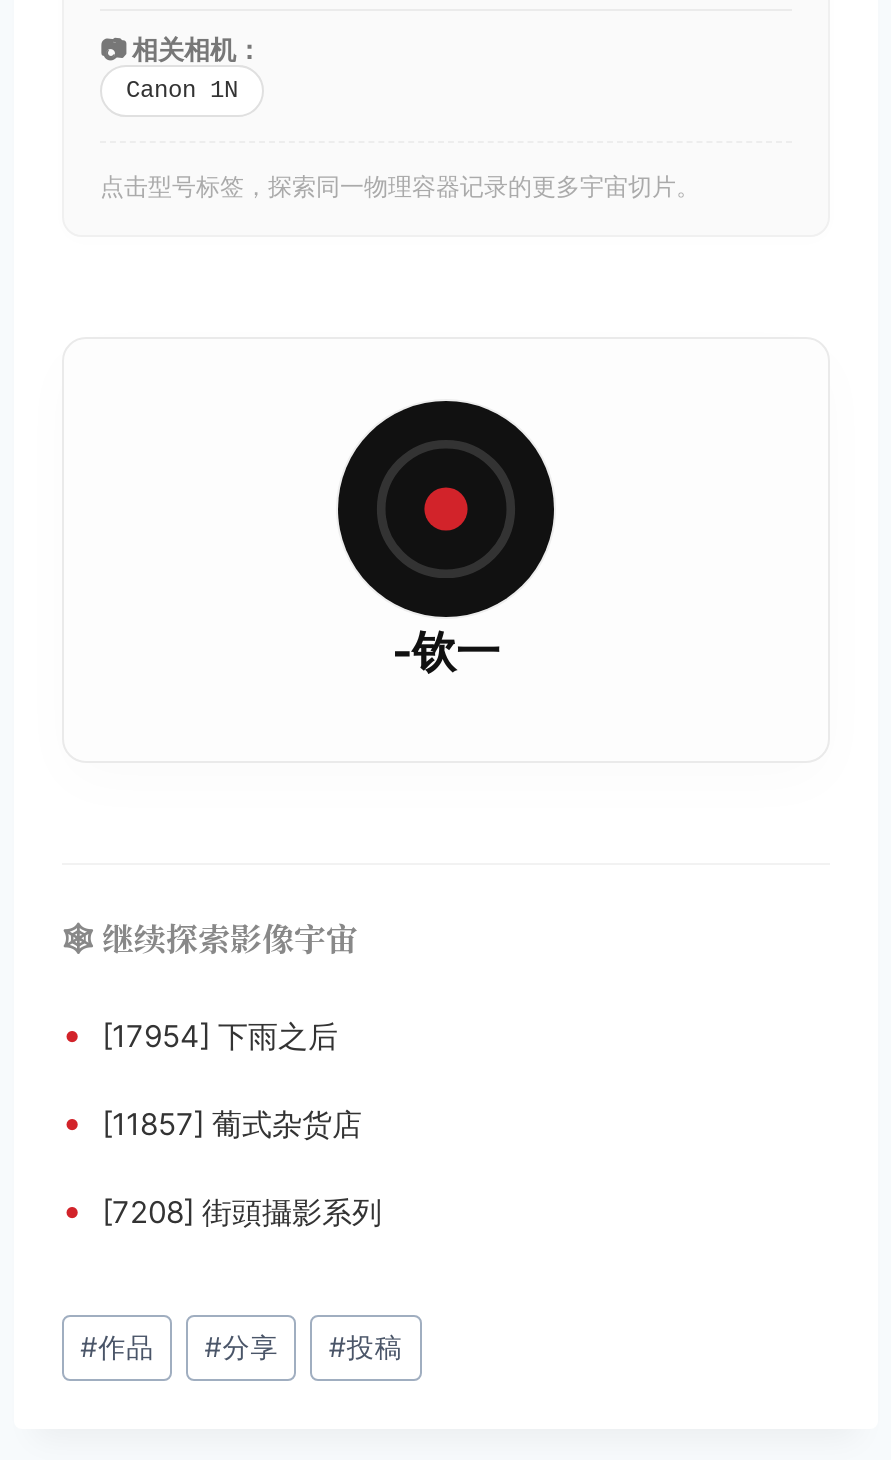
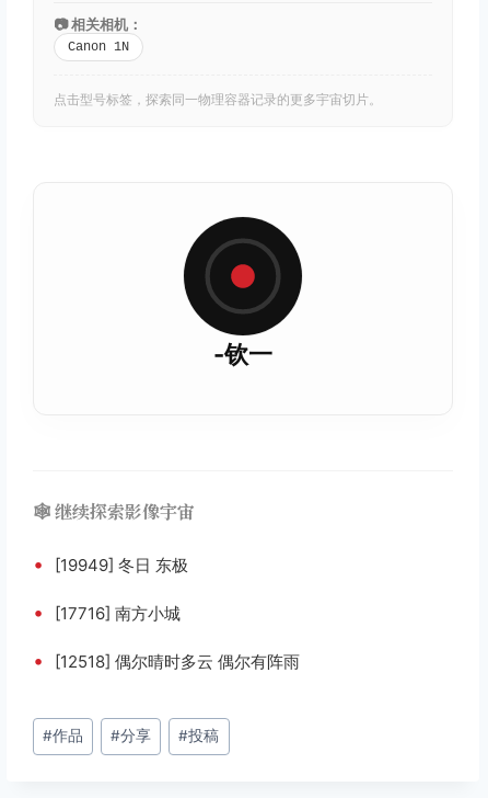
- • [17954] 下雨之后
+ • [19949] 冬日 东极

- • [11857] 葡式杂货店
+ • [17716] 南方小城

- • [7208] 街頭攝影系列
+ • [12518] 偶尔晴时多云 偶尔有阵雨
